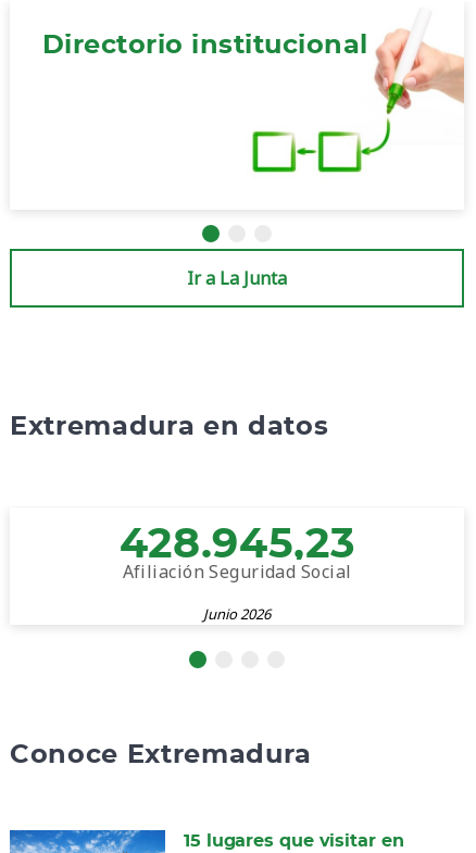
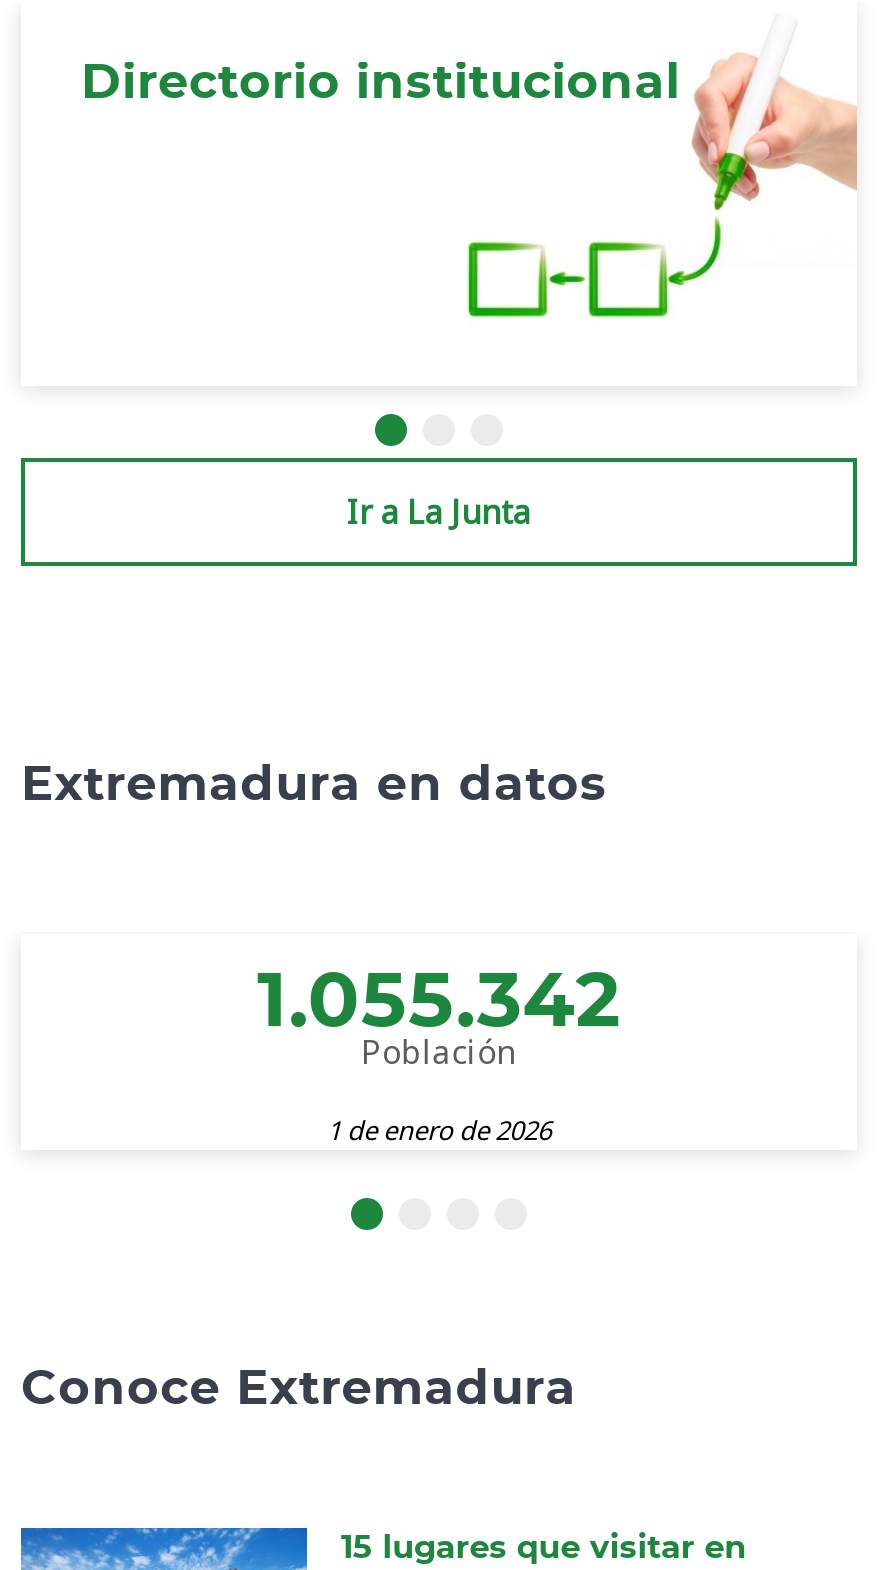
- 428.945,23
- Afiliación Seguridad Social
+ 1.055.342
+ Población

- Junio 2026
+ 1 de enero de 2026
